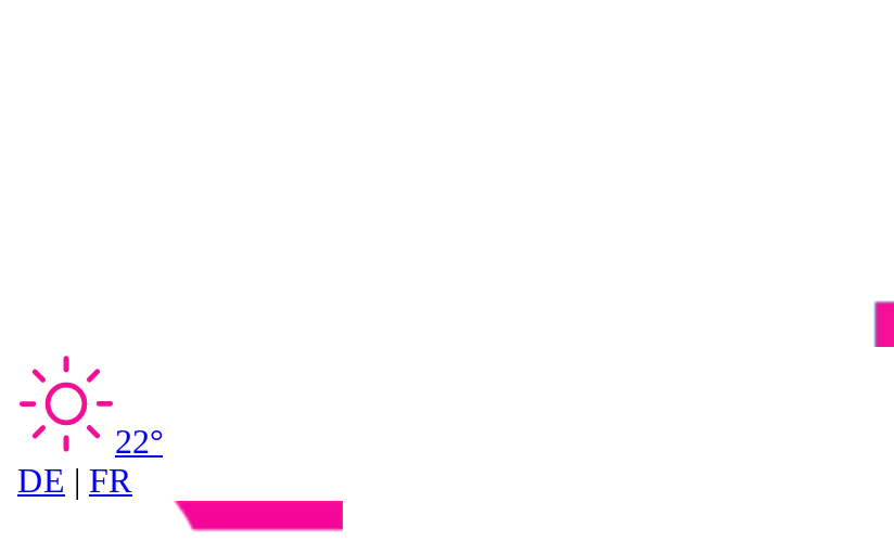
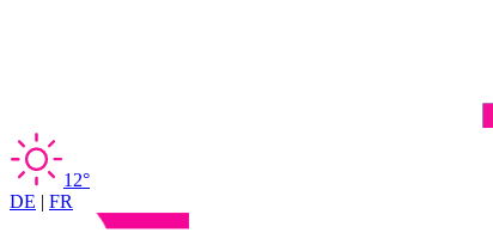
- 22°
+ 12°
